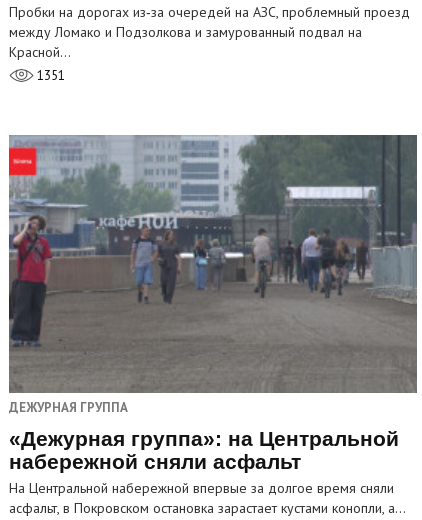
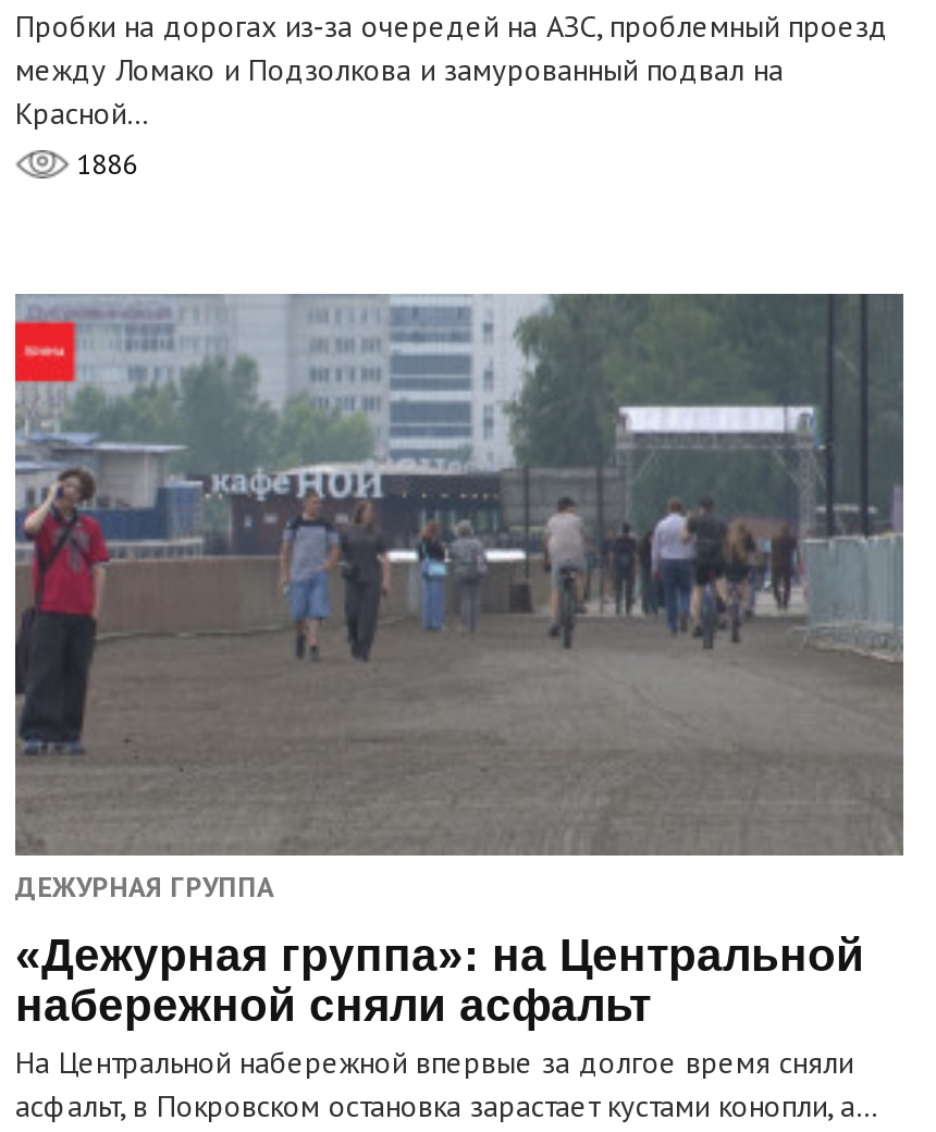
- 1351
+ 1886
